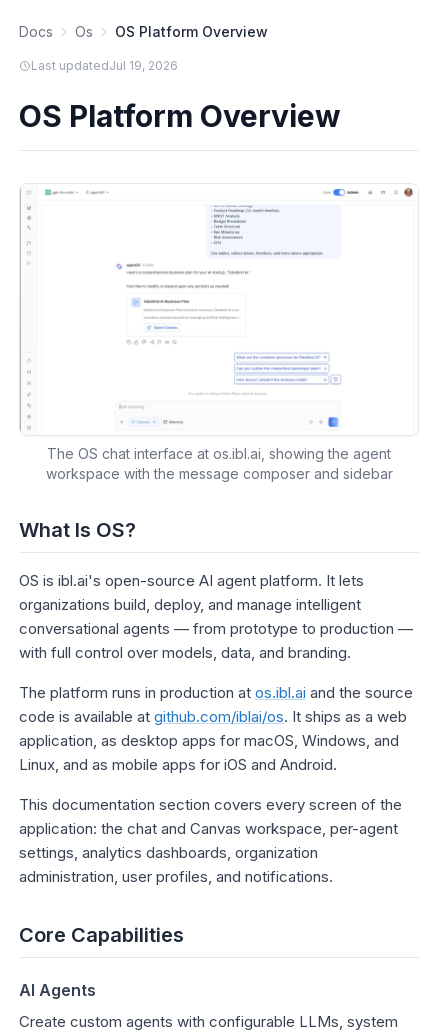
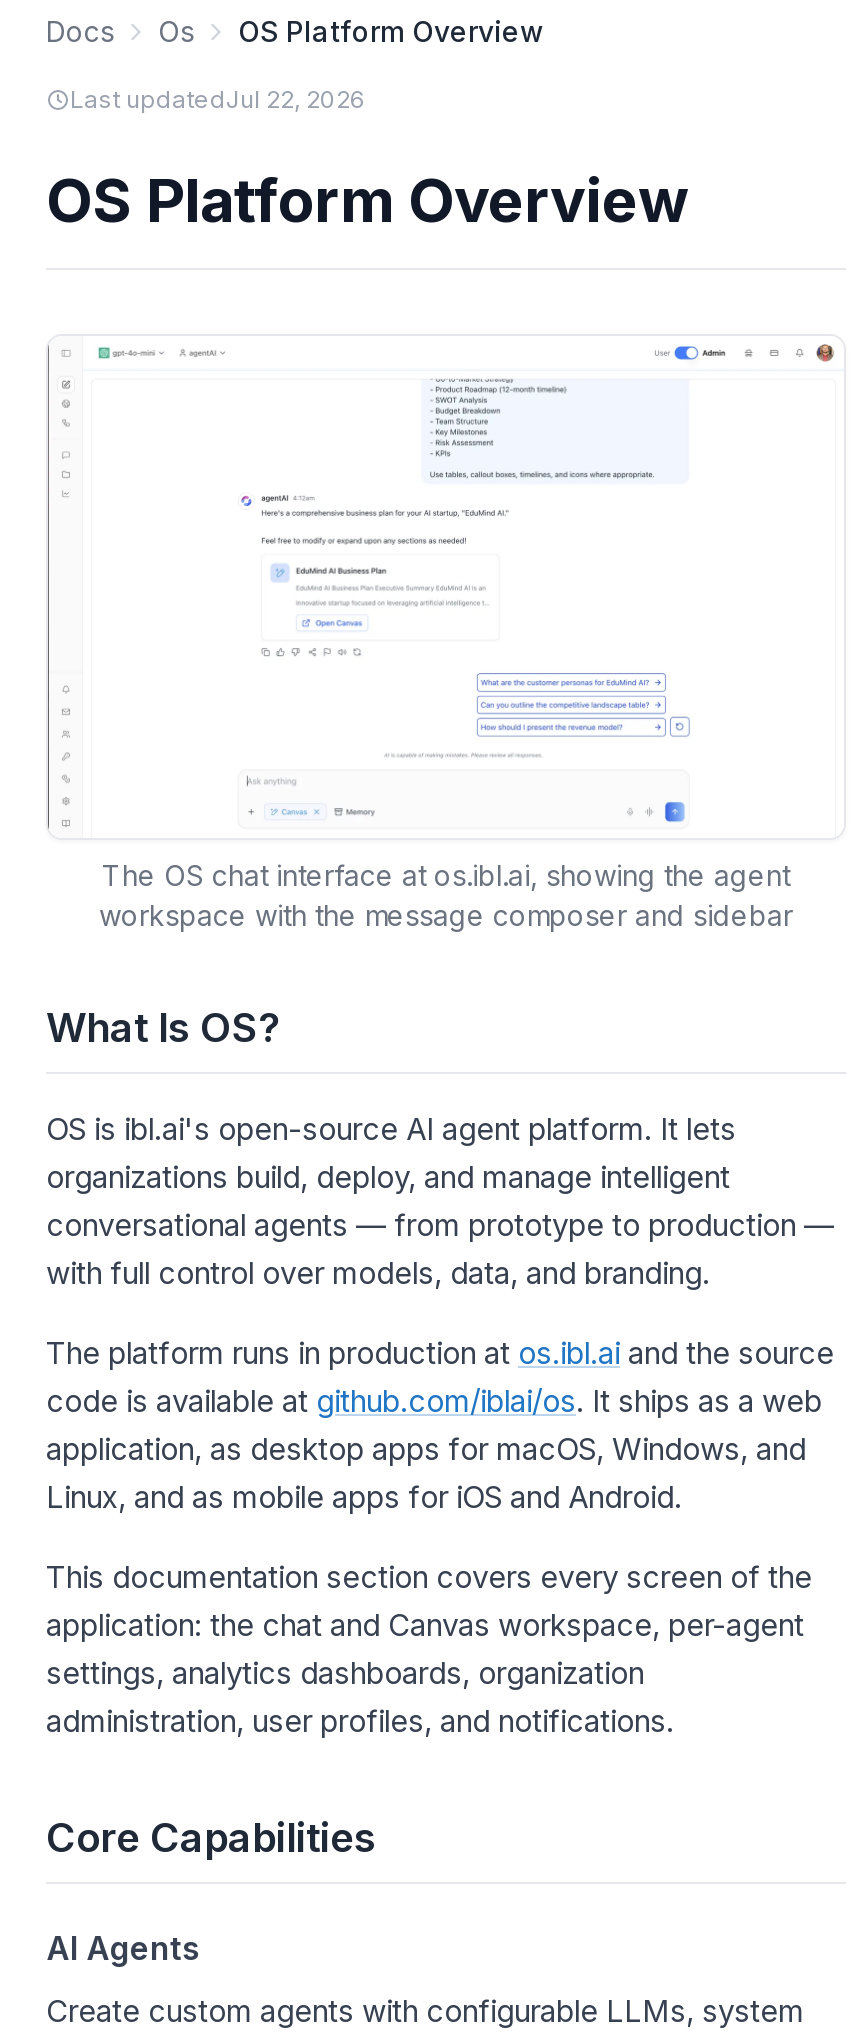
- Last updatedJul 19, 2026
+ Last updatedJul 22, 2026
